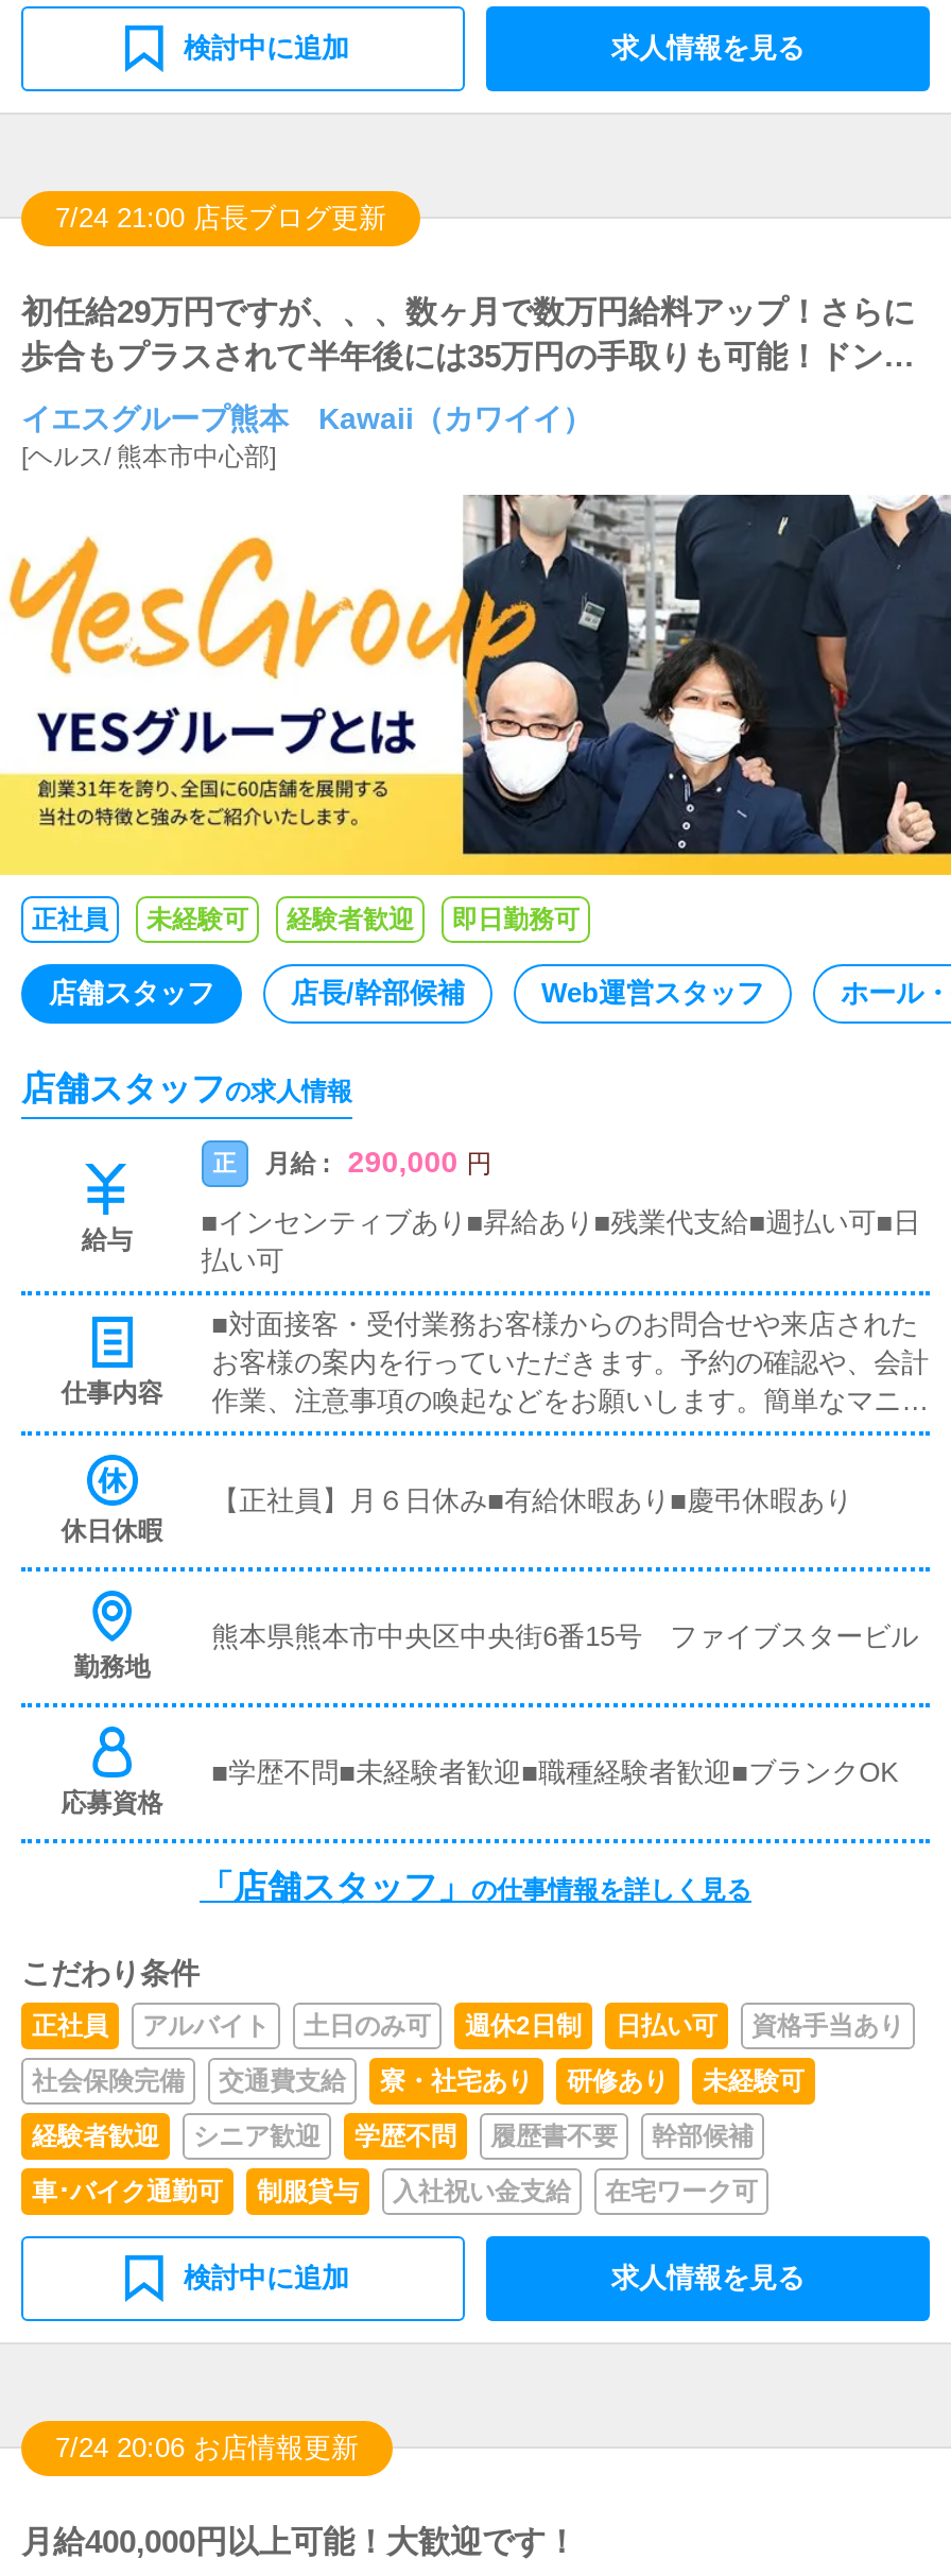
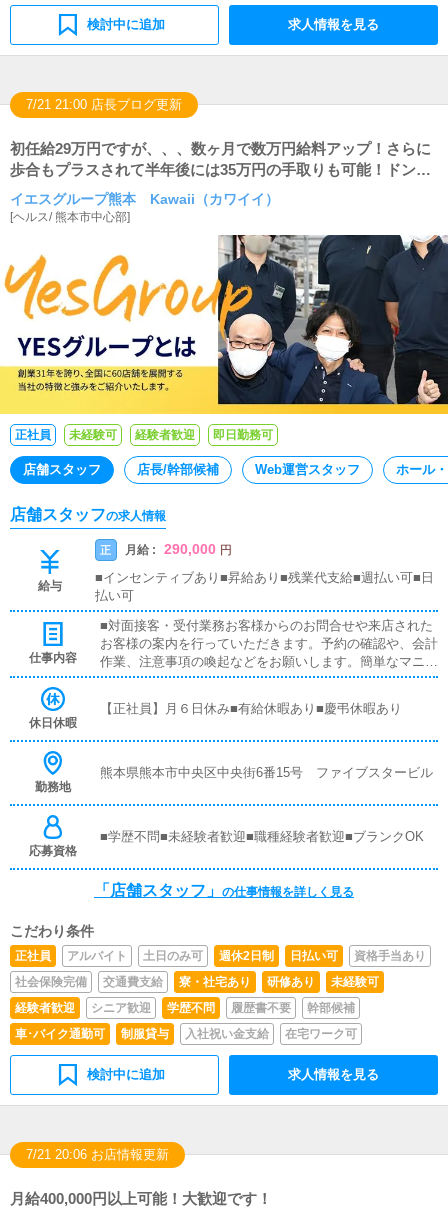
- 7/24 21:00 店長ブログ更新
+ 7/21 21:00 店長ブログ更新

- 7/24 20:06 お店情報更新
+ 7/21 20:06 お店情報更新
